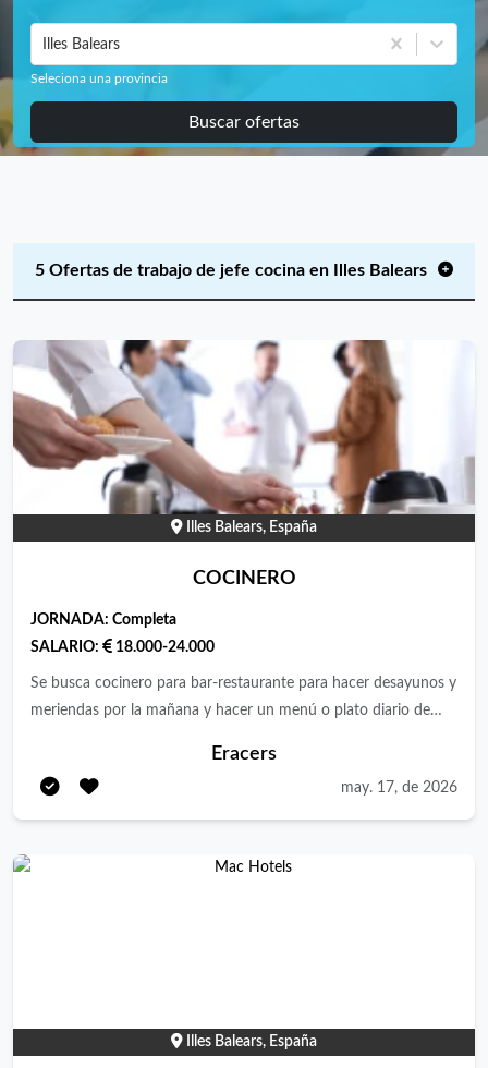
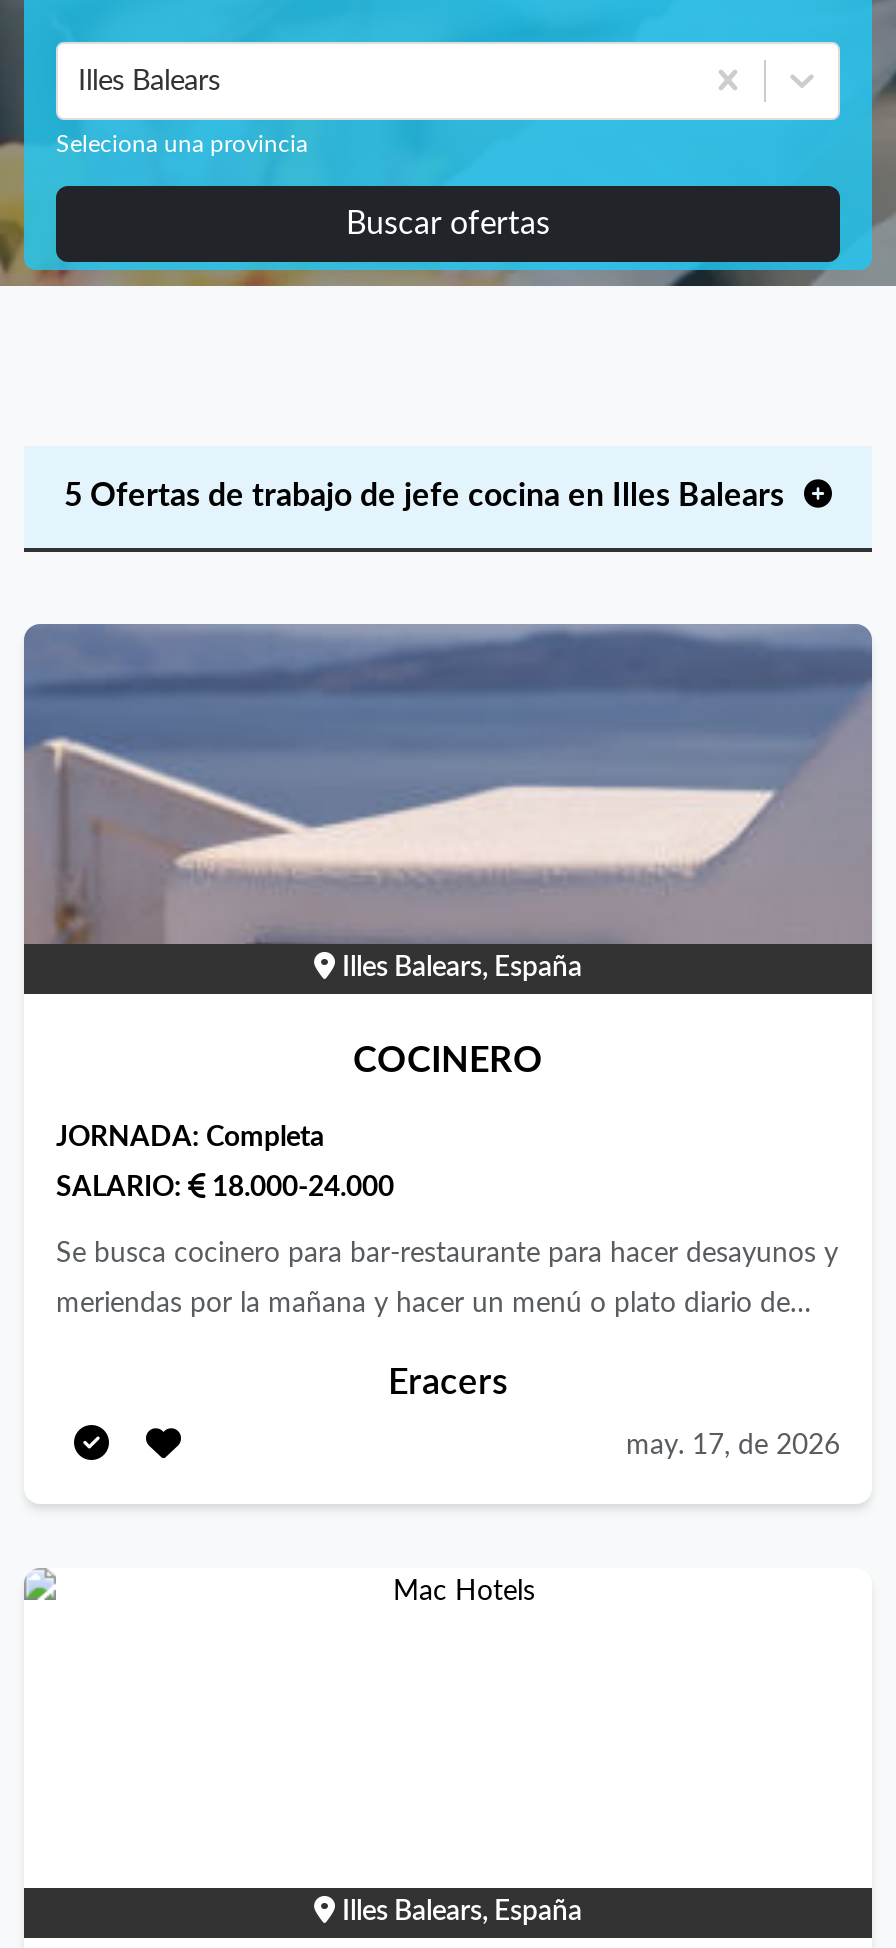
- [image]
+ [image]
